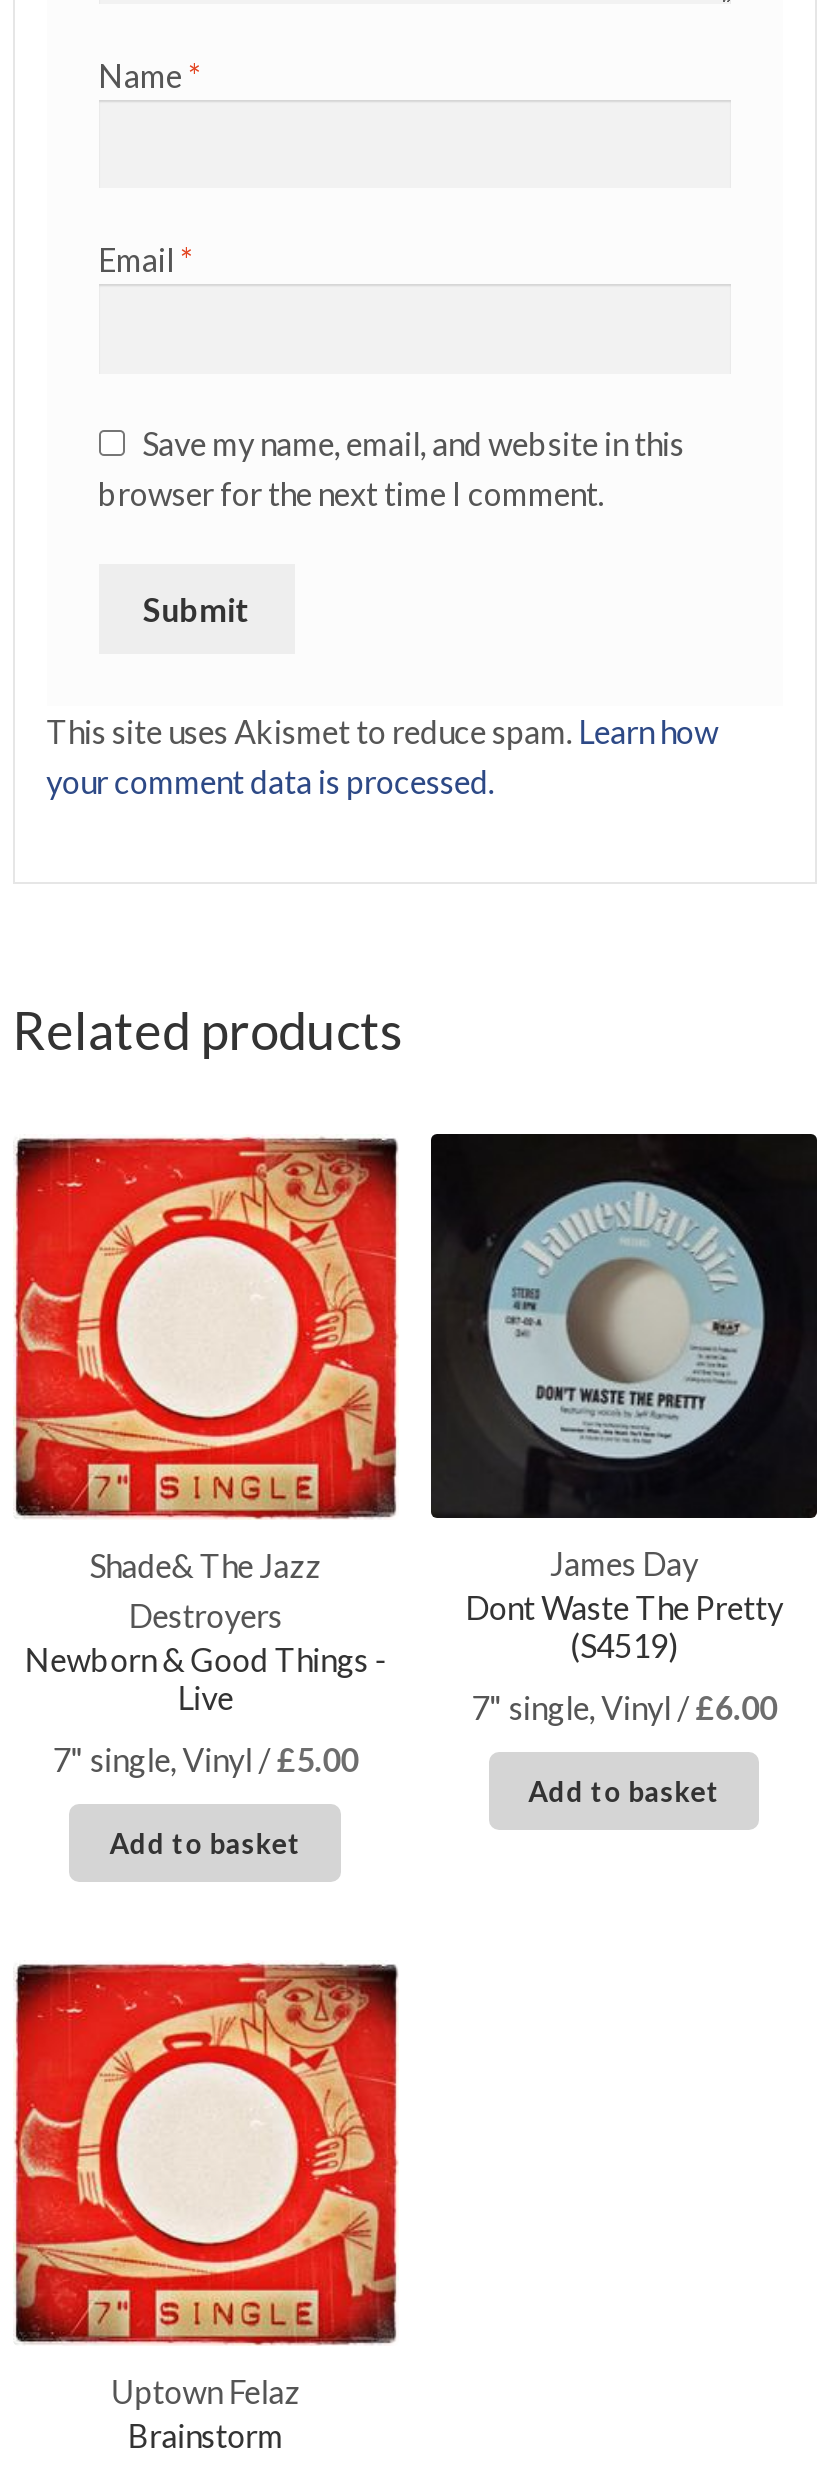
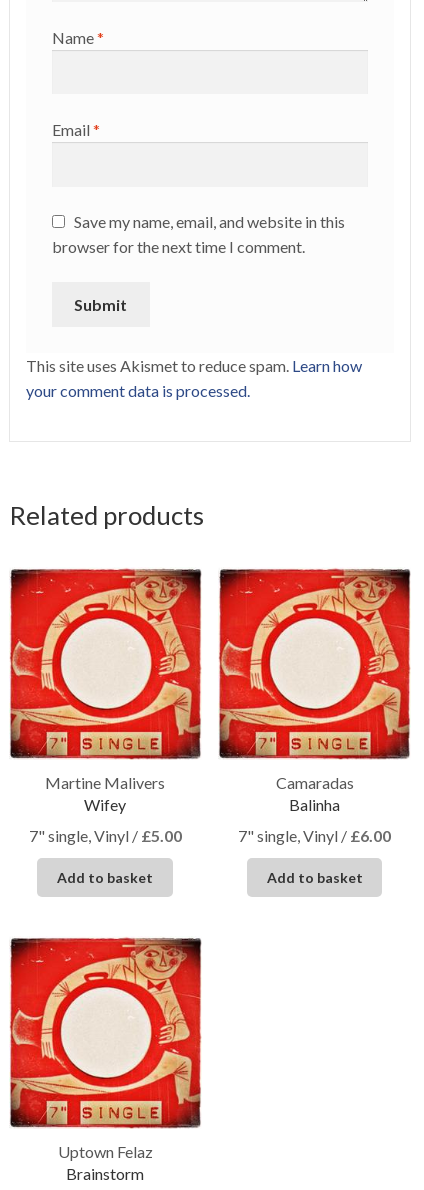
- [image]
- James Day
- Dont Waste The Pretty
- (S4519)
+ [image]
+ Camaradas
+ Balinha

- Shade& The Jazz
- Destroyers
- Newborn & Good Things -
- Live
+ Martine Malivers
+ Wifey
